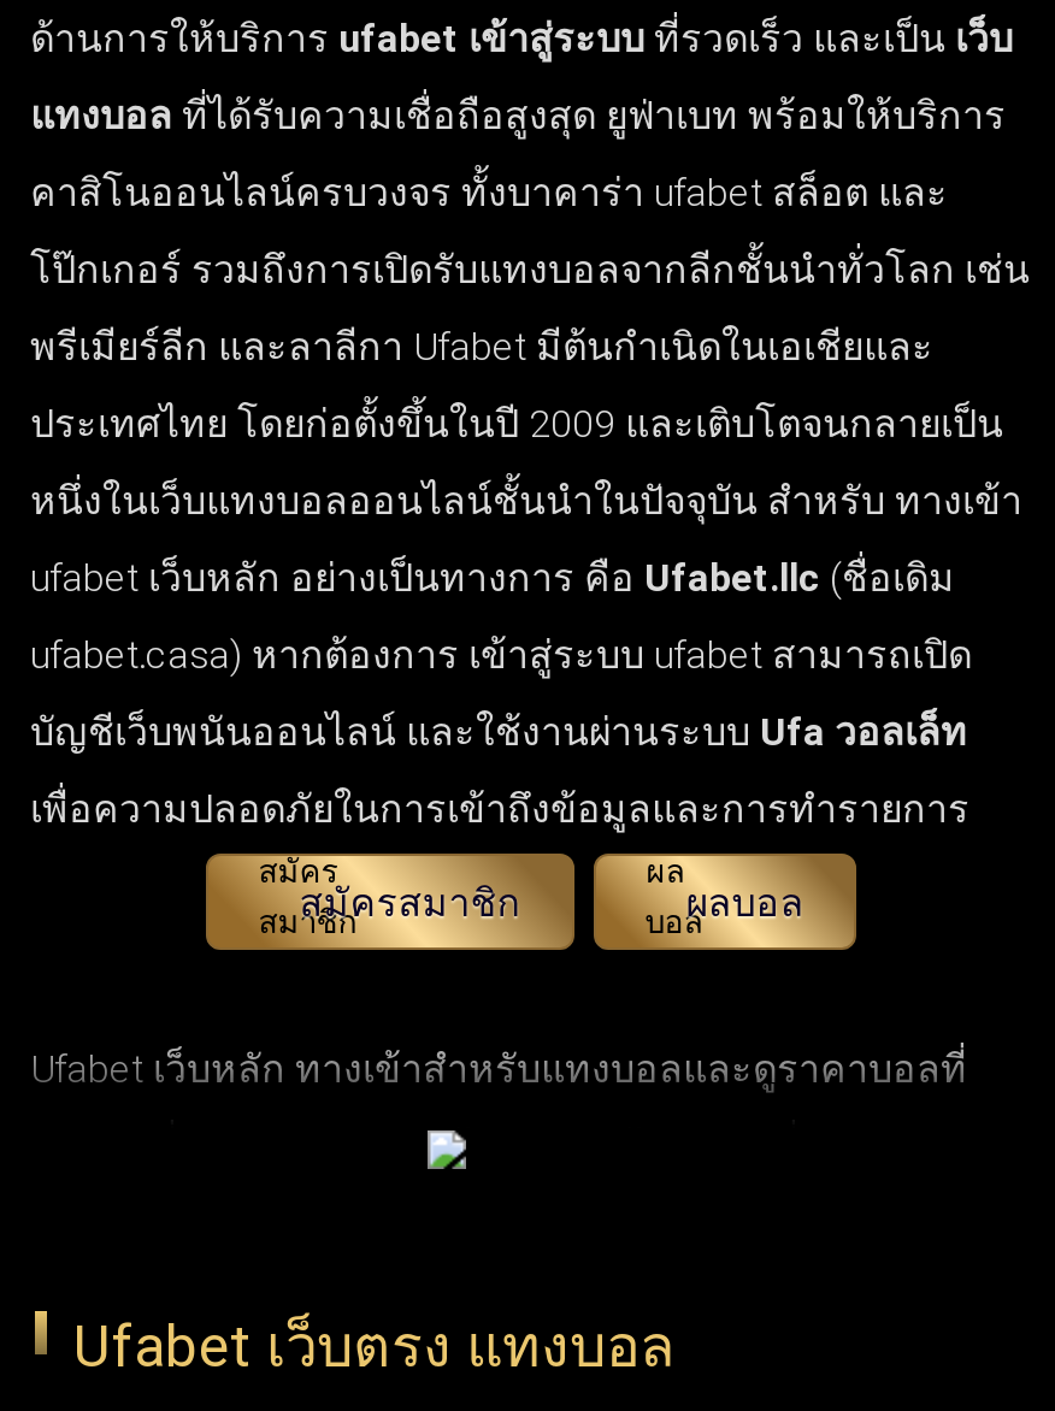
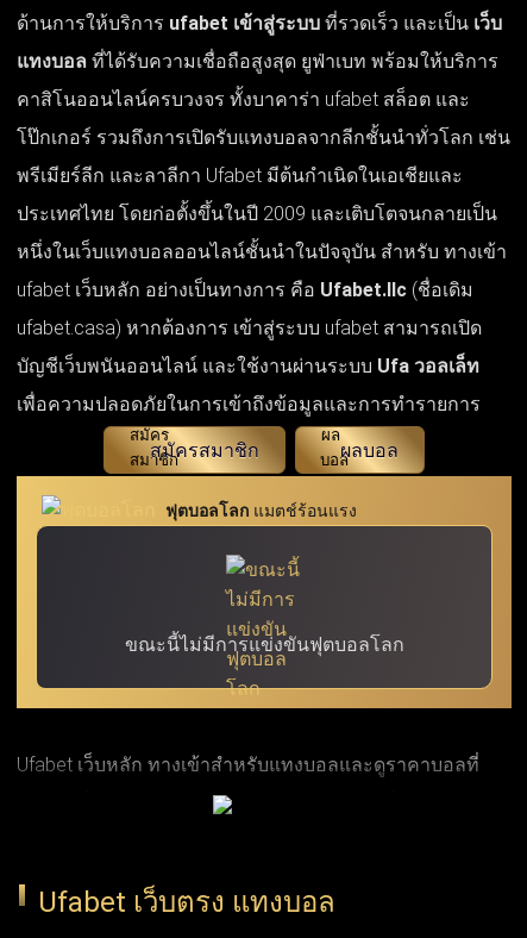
+ [image]
+ ฟุตบอลโลก แมตช์ร้อนแรง

+ ขณะนี้ไม่มีการแข่งขันฟุตบอลโลก
